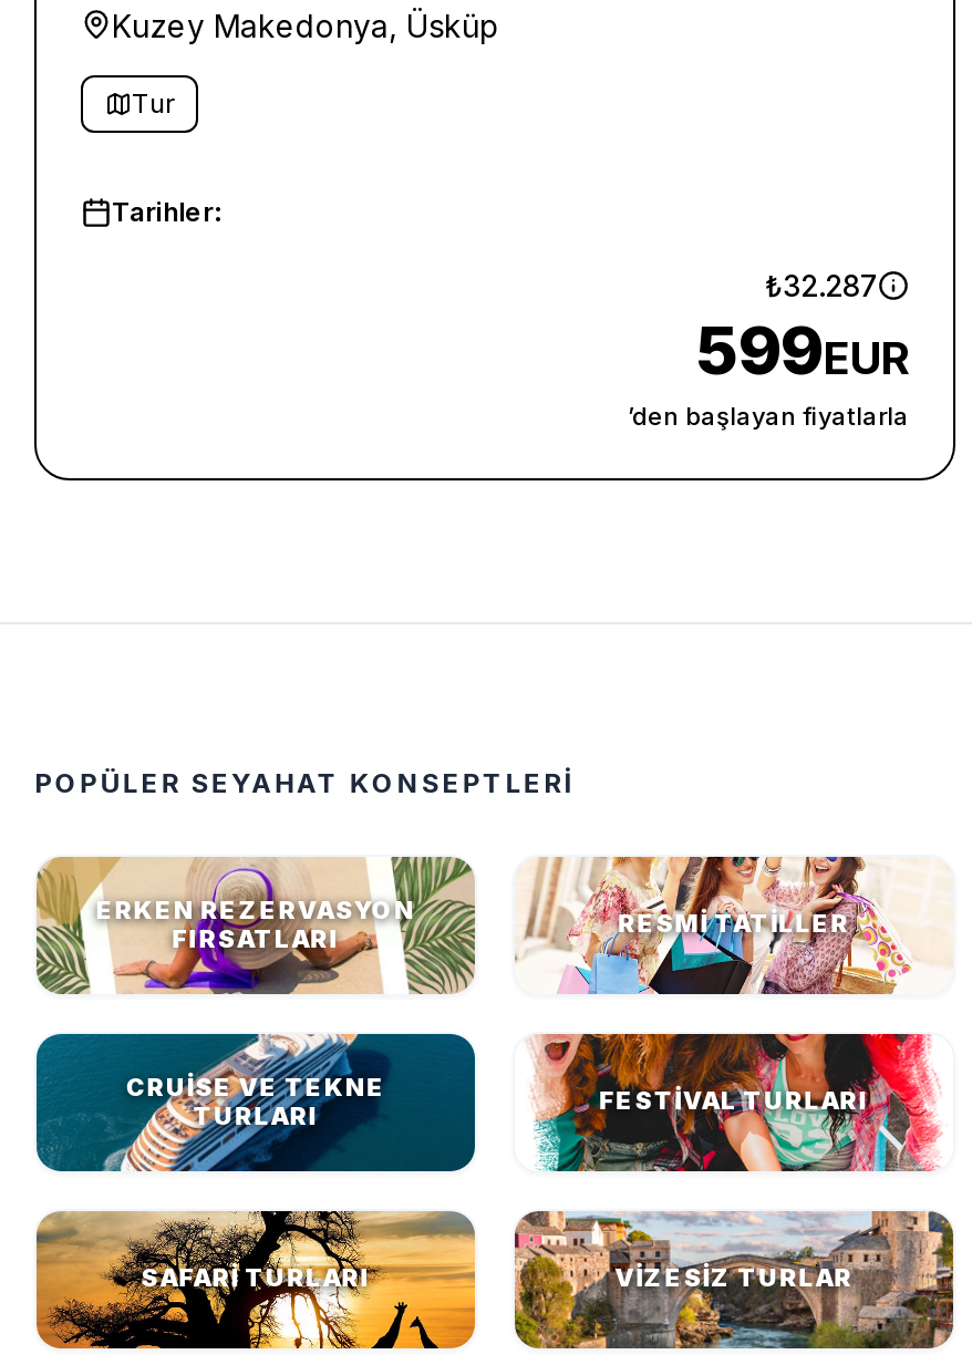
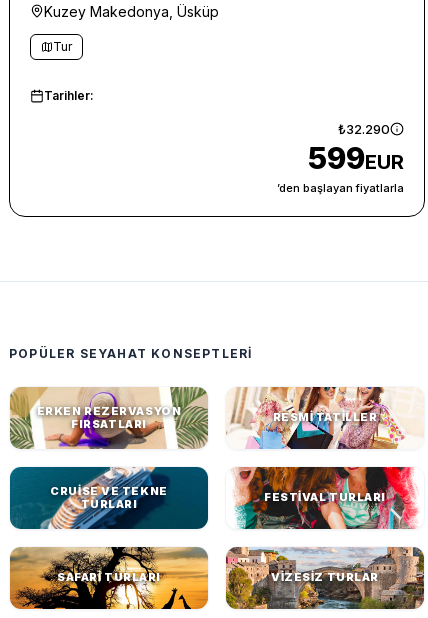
- ₺32.287
+ ₺32.290
